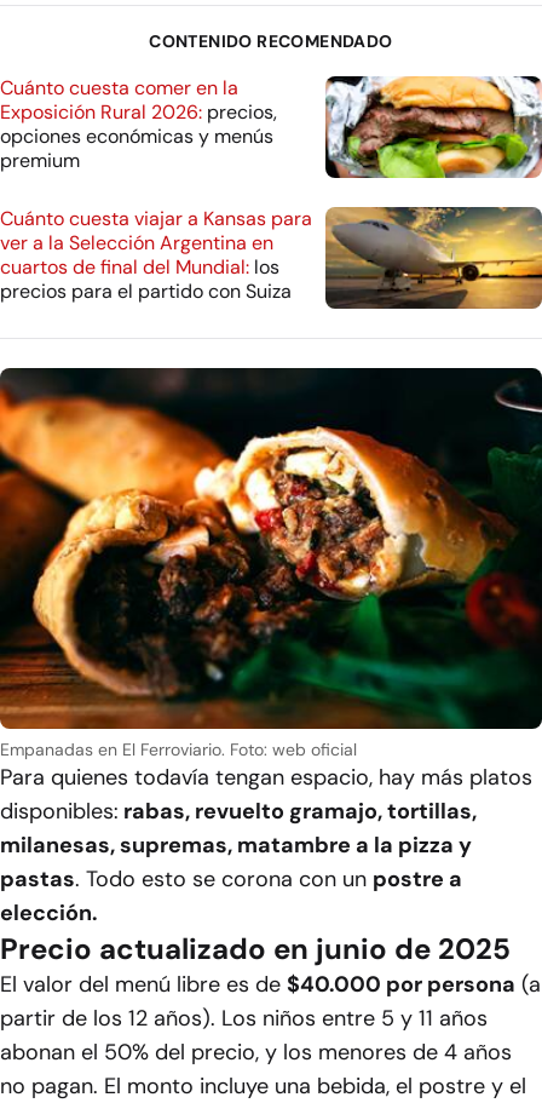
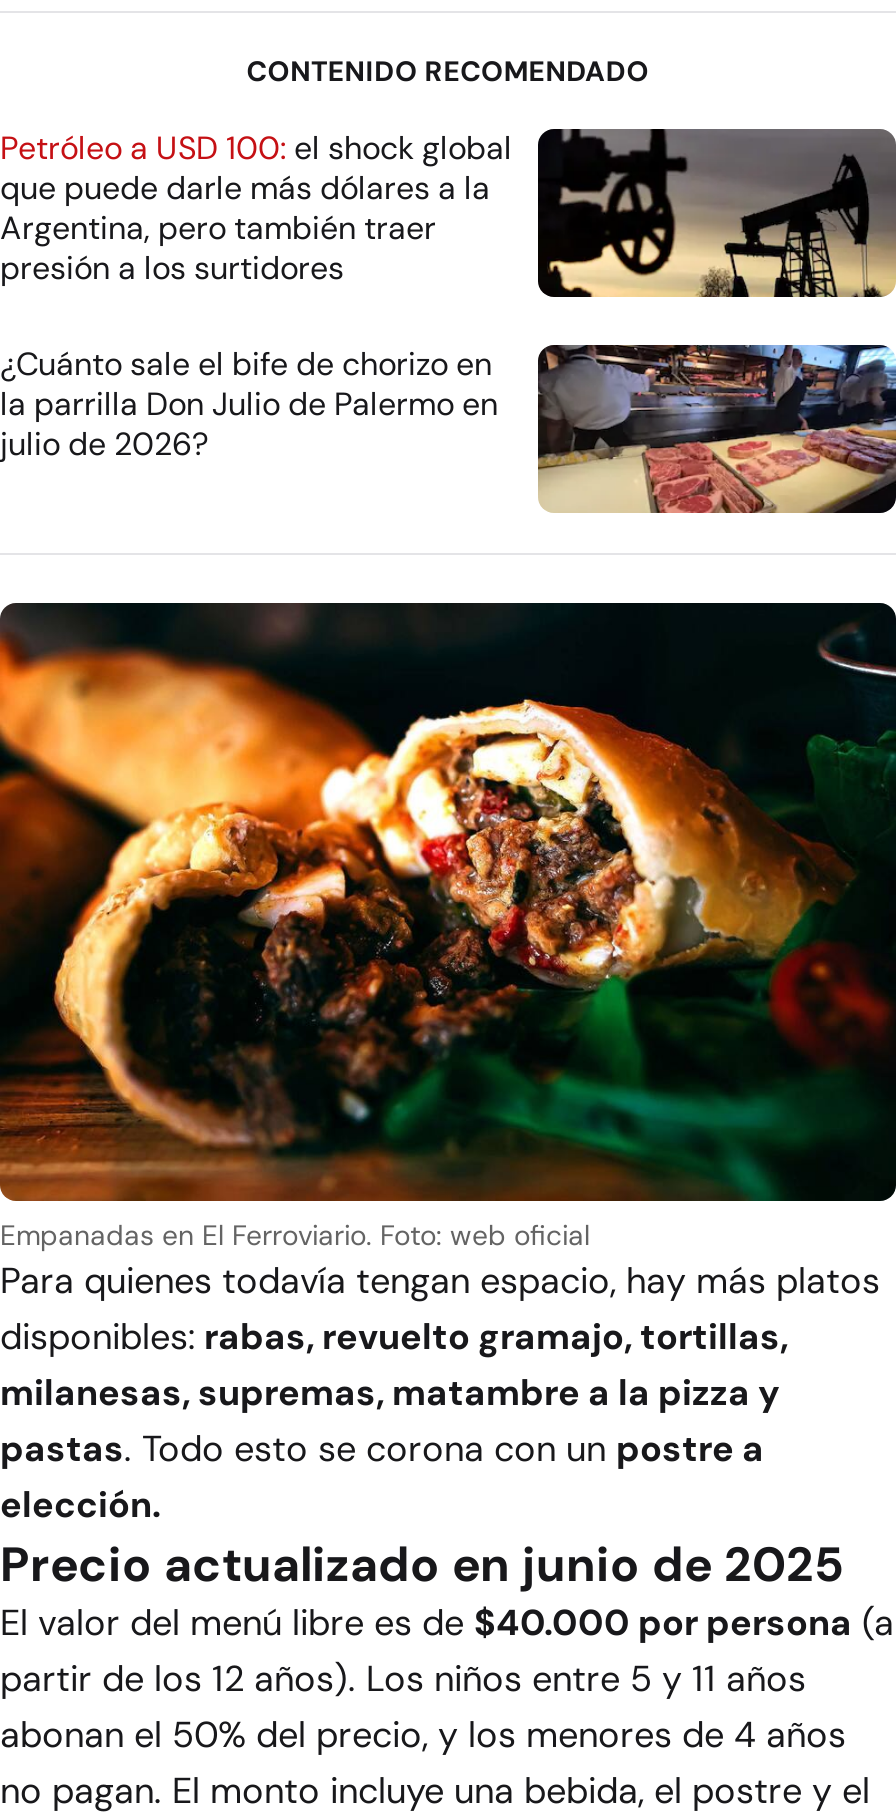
- [image]
- Cuánto cuesta comer en la
- Exposición Rural 2026: precios,
- opciones económicas y menús
- premium
+ [image]
+ Petróleo a USD 100: el shock global
+ que puede darle más dólares a la
+ Argentina, pero también traer
+ presión a los surtidores

- [image]
- Cuánto cuesta viajar a Kansas para
- ver a la Selección Argentina en
- cuartos de final del Mundial: los
- precios para el partido con Suiza
+ [image]
+ ¿Cuánto sale el bife de chorizo en
+ la parrilla Don Julio de Palermo en
+ julio de 2026?
